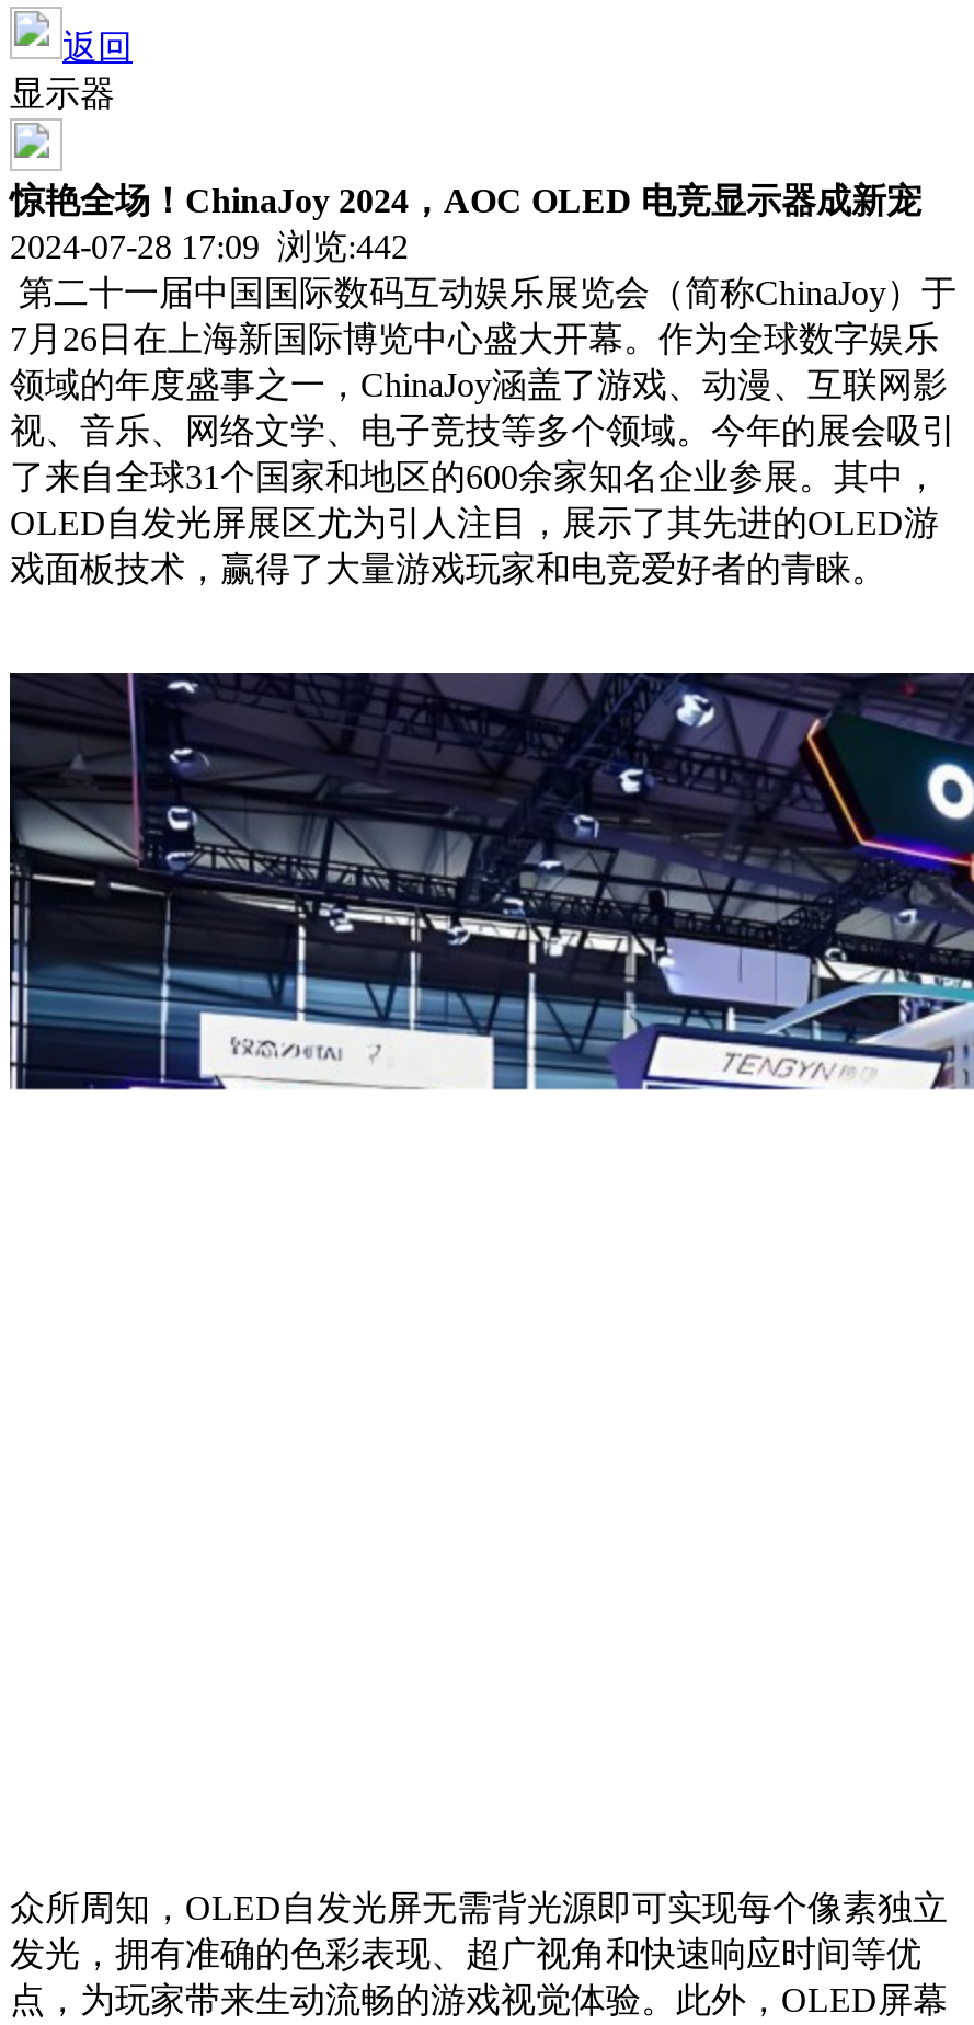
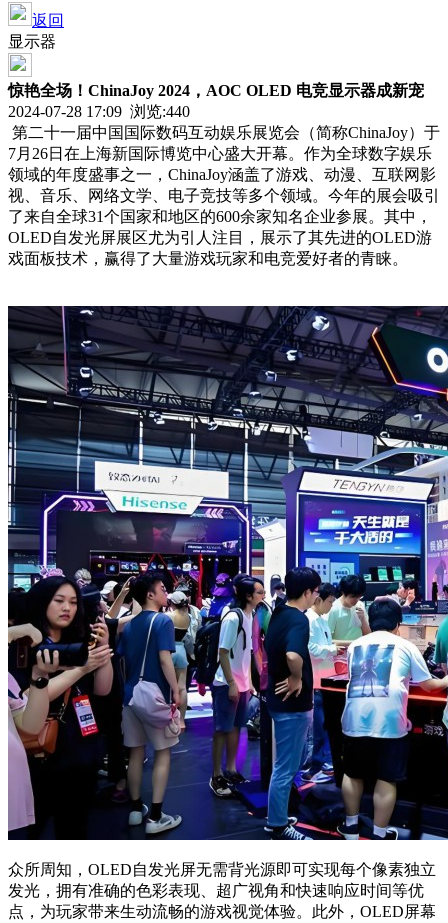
- 2024-07-28 17:09 浏览:442
+ 2024-07-28 17:09 浏览:440

+ [image]
